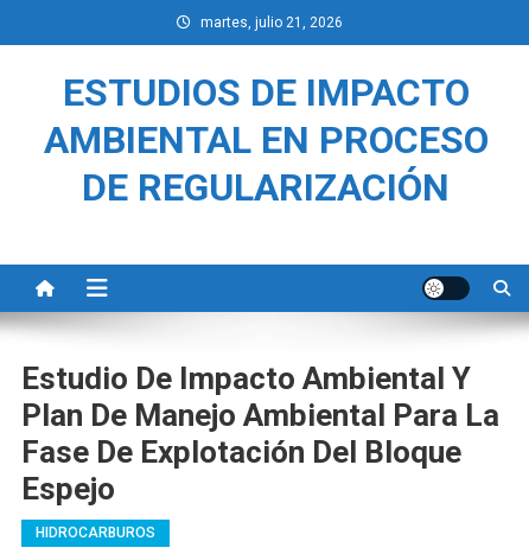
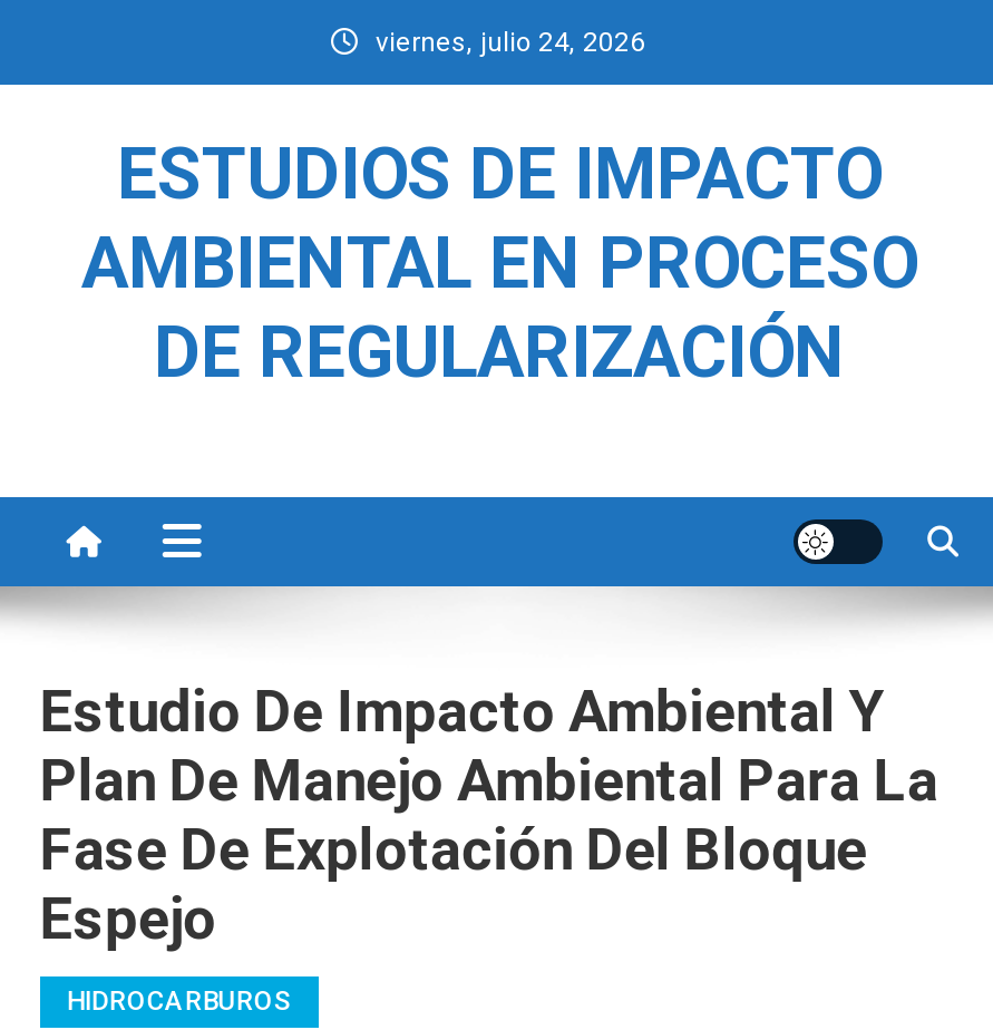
- martes, julio 21, 2026
+ viernes, julio 24, 2026
